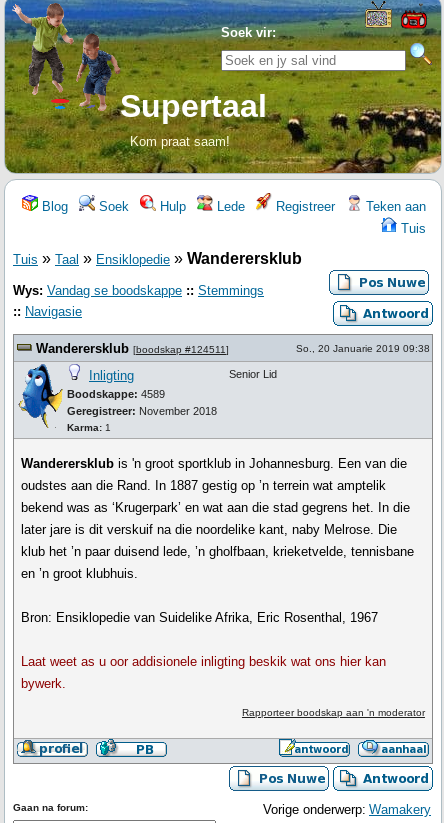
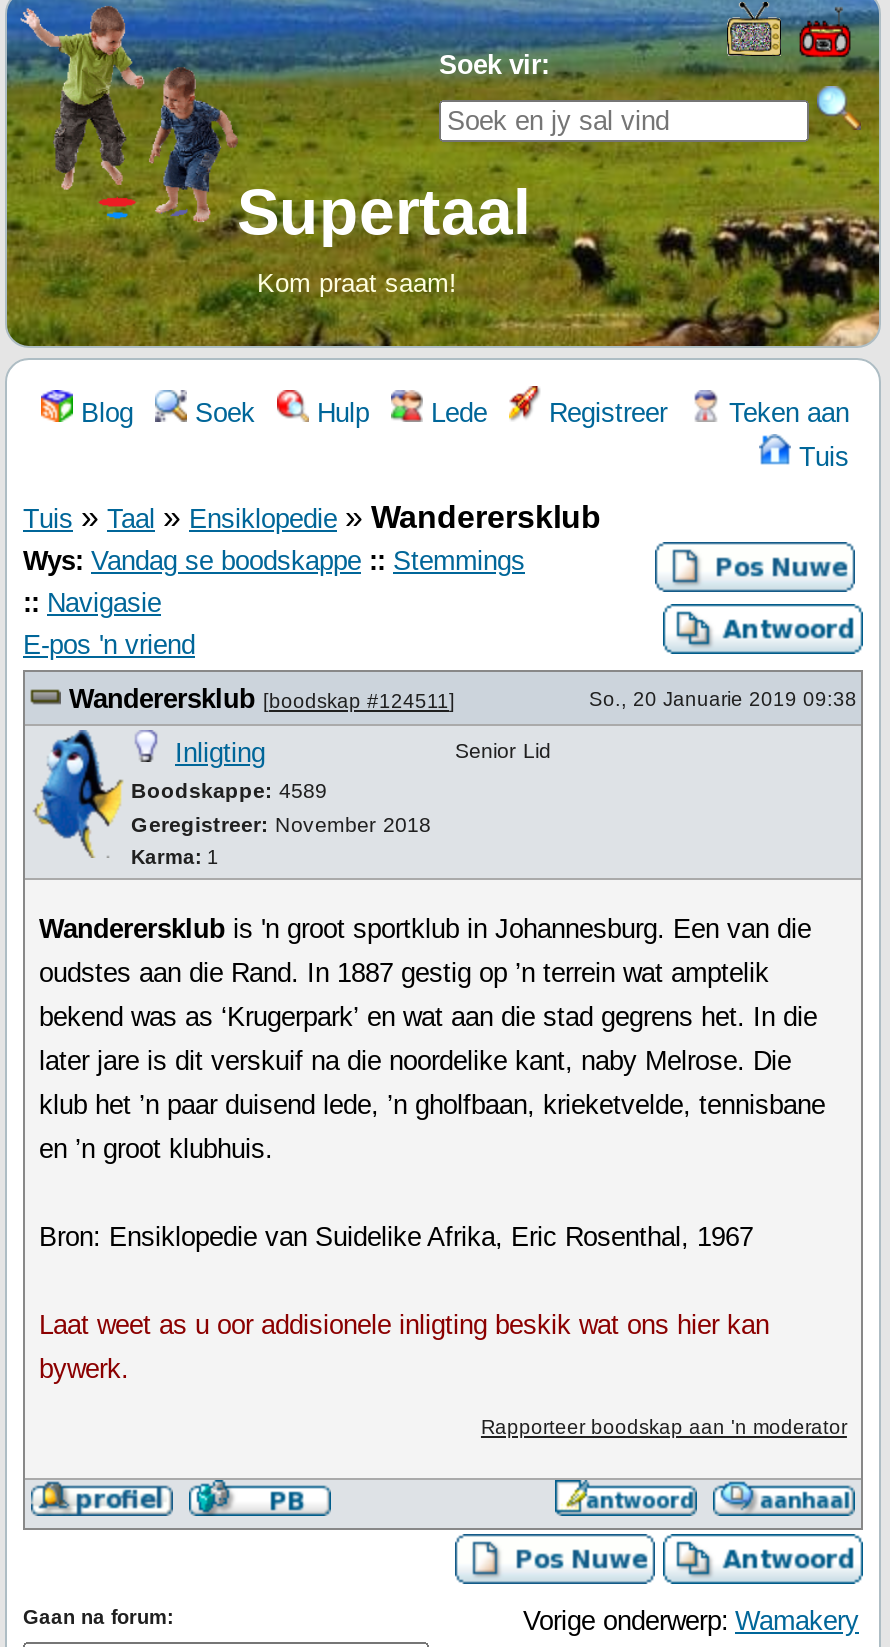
+ E-pos 'n vriend
